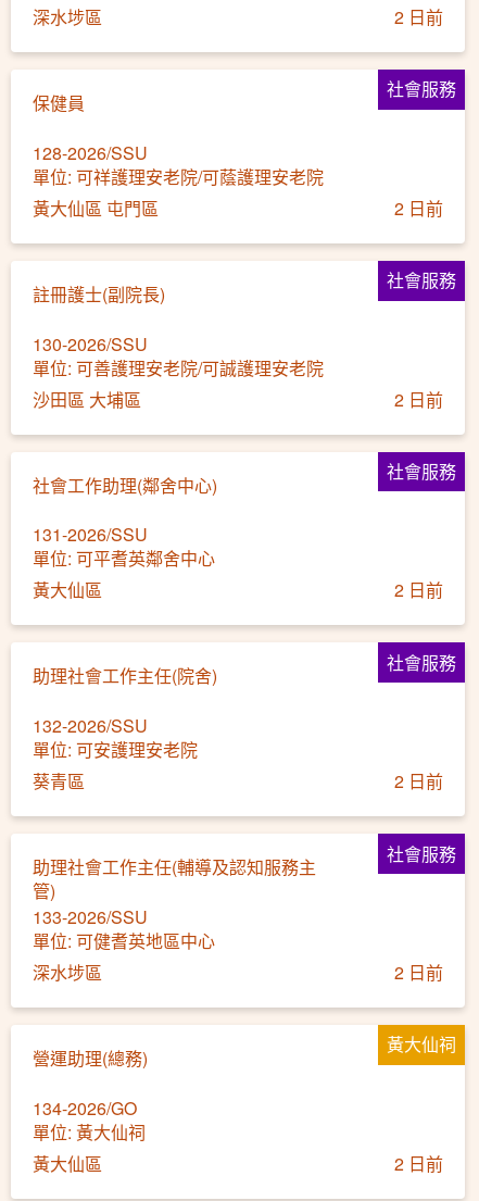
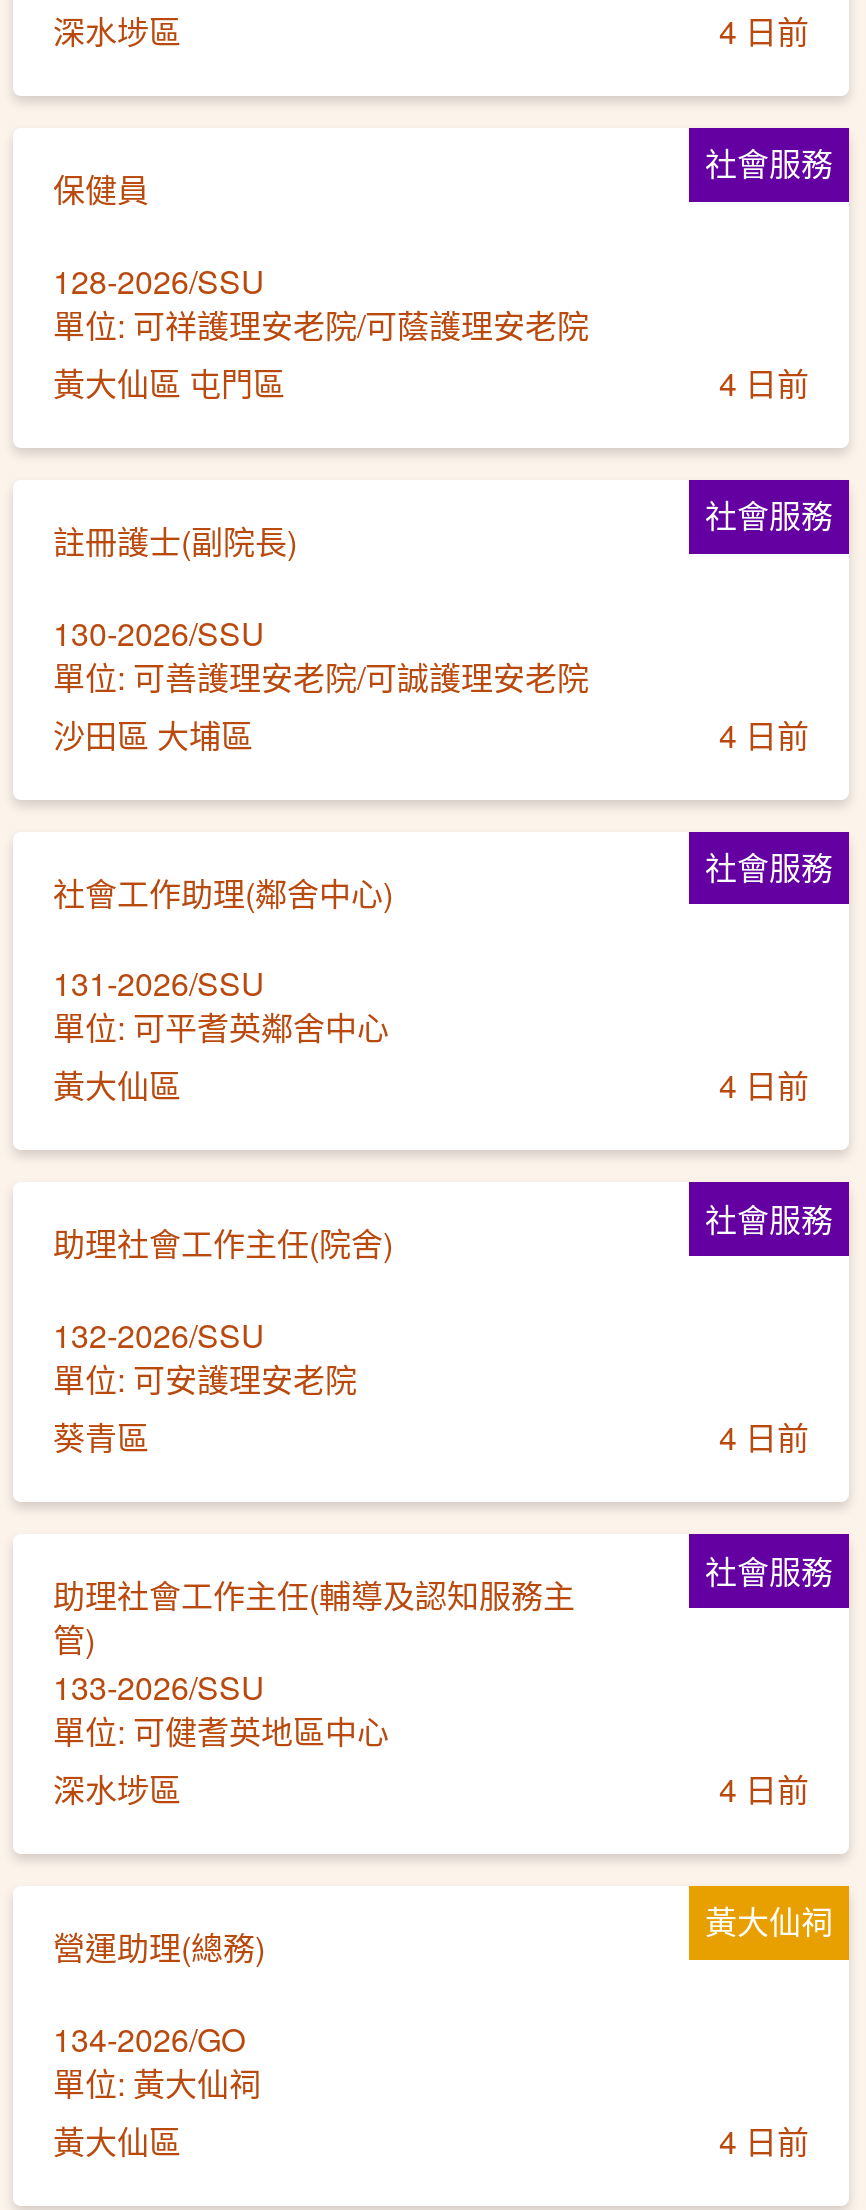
- 2 日前
+ 4 日前

- 2 日前
+ 4 日前

- 2 日前
+ 4 日前

- 2 日前
+ 4 日前

- 2 日前
+ 4 日前

- 2 日前
+ 4 日前

- 2 日前
+ 4 日前
